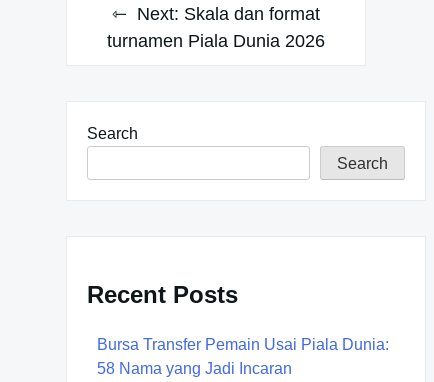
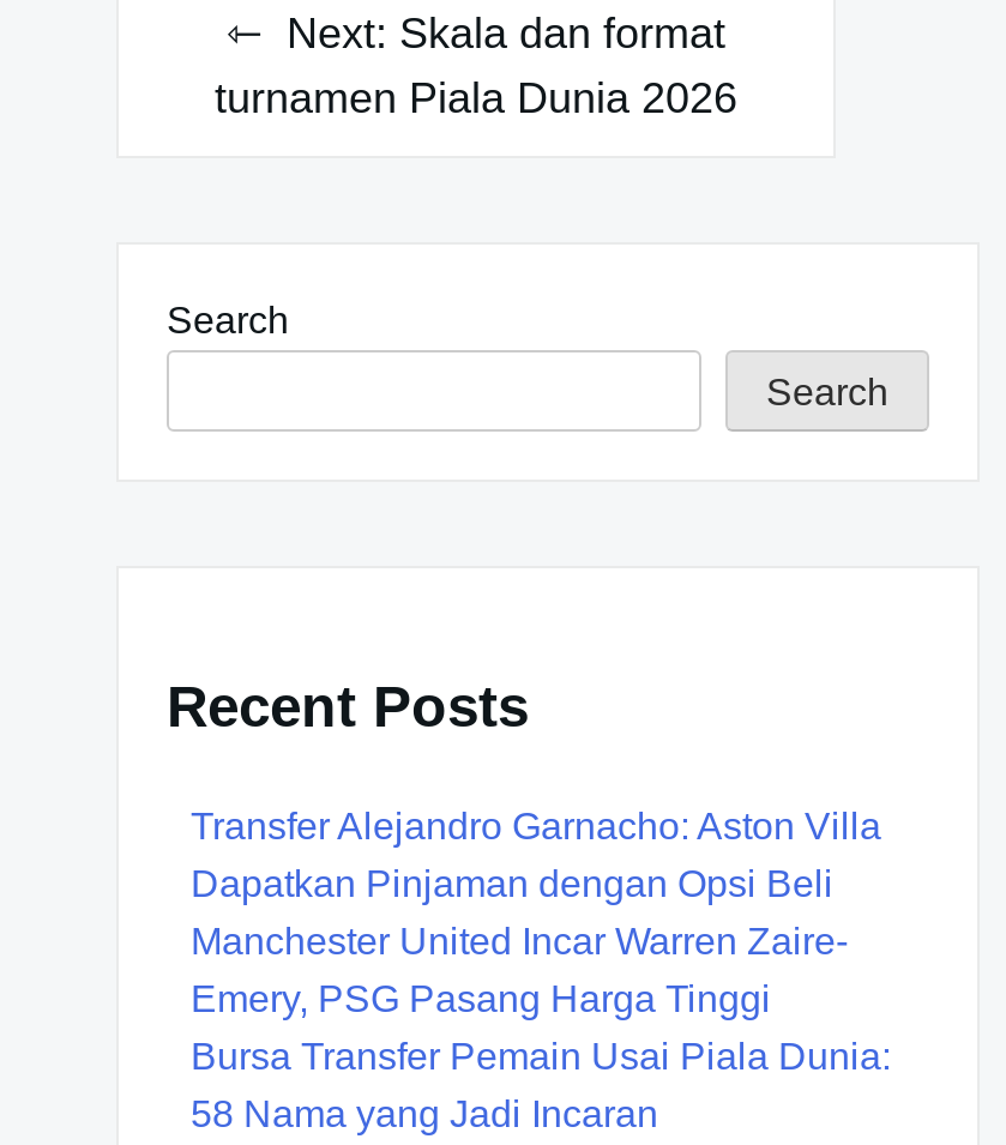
+ Transfer Alejandro Garnacho: Aston Villa
+ Dapatkan Pinjaman dengan Opsi Beli
+ Manchester United Incar Warren Zaire-
+ Emery, PSG Pasang Harga Tinggi
